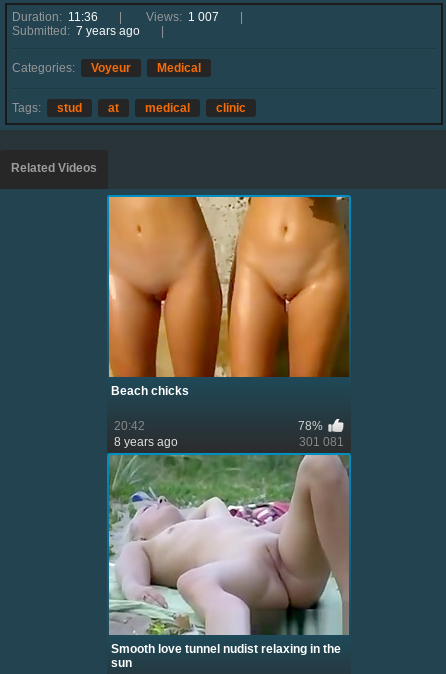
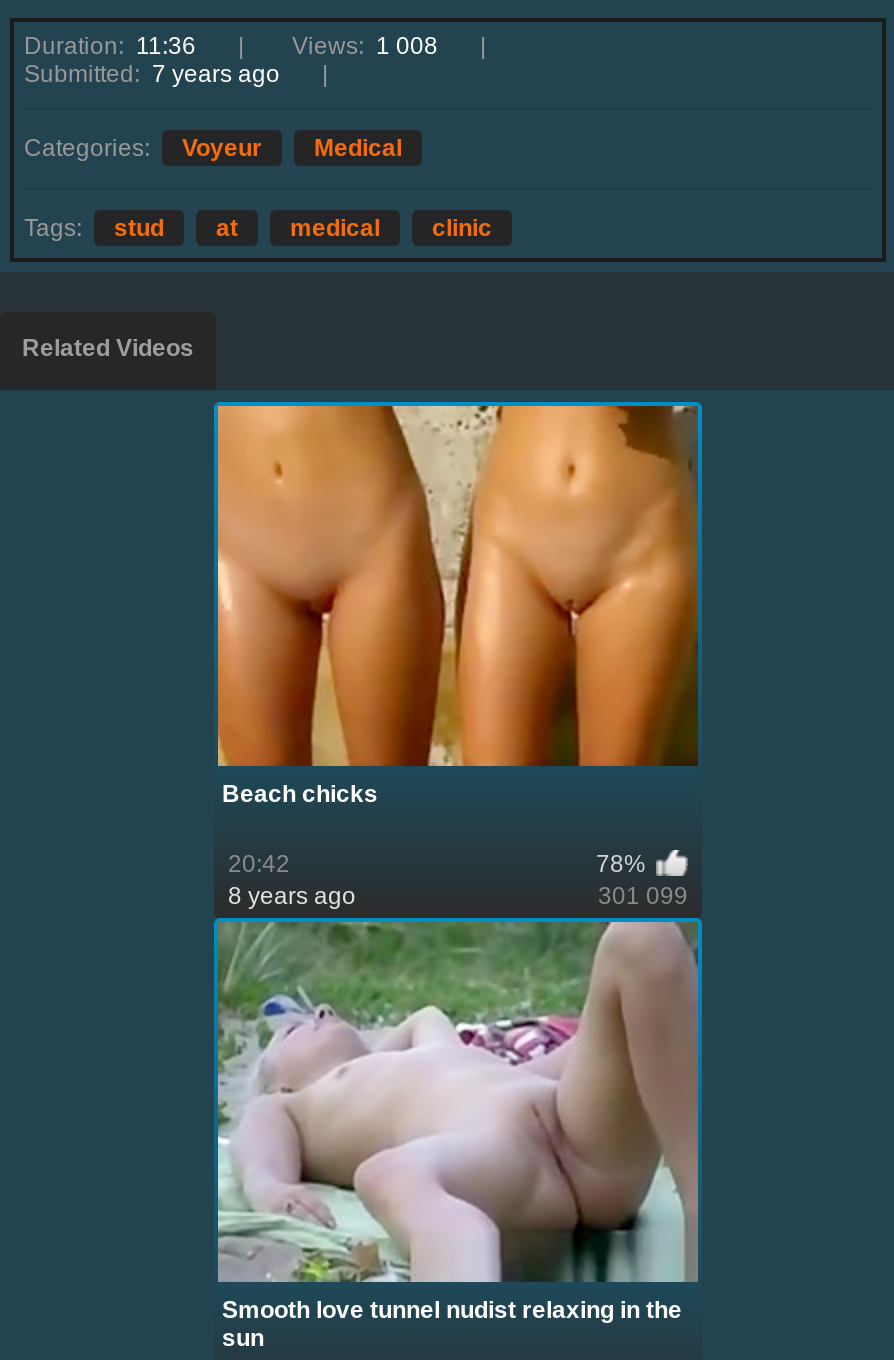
- Views: 1 007
+ Views: 1 008

- 301 081
+ 301 099
